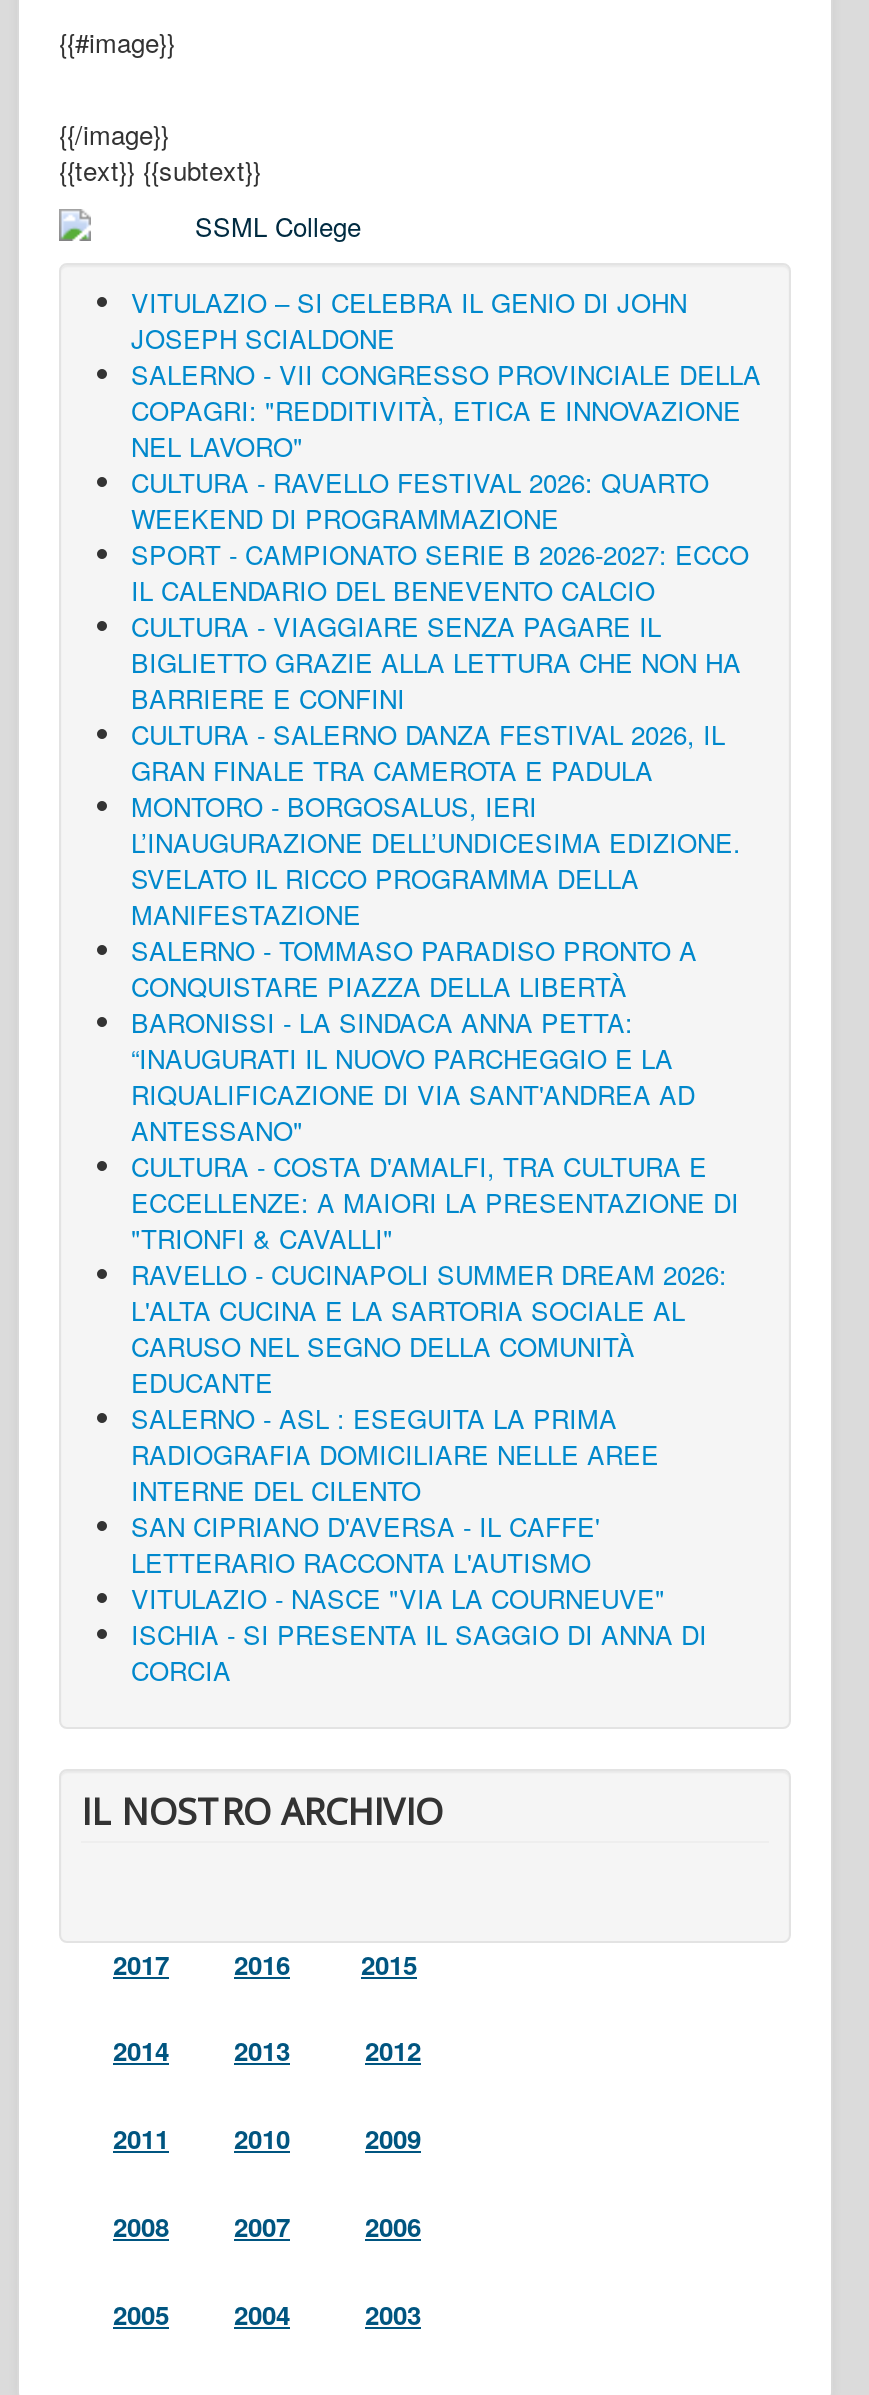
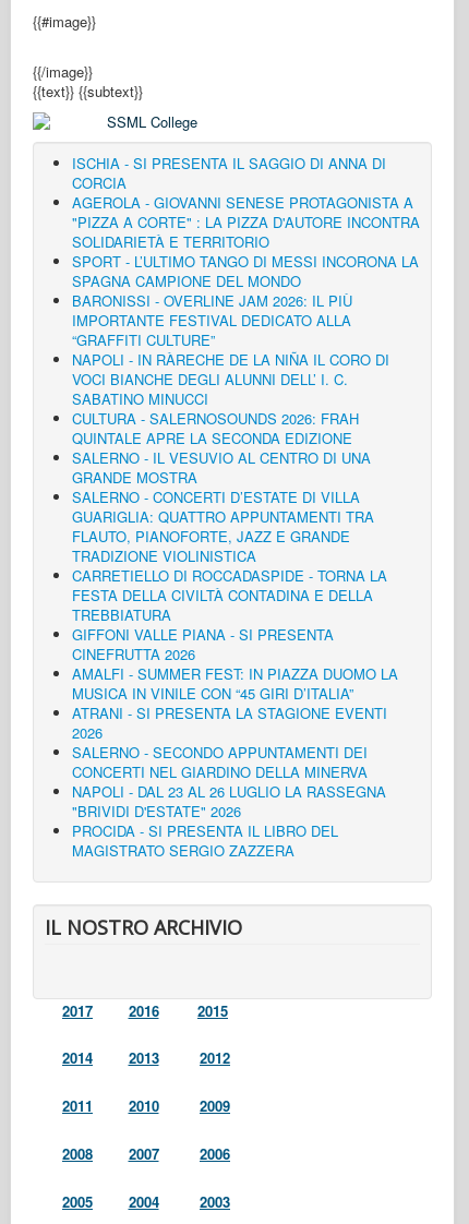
- VITULAZIO – SI CELEBRA IL GENIO DI JOHN
- JOSEPH SCIALDONE
- SALERNO - VII CONGRESSO PROVINCIALE DELLA
- COPAGRI: "REDDITIVITÀ, ETICA E INNOVAZIONE
- NEL LAVORO"
- CULTURA - RAVELLO FESTIVAL 2026: QUARTO
- WEEKEND DI PROGRAMMAZIONE
- SPORT - CAMPIONATO SERIE B 2026-2027: ECCO
- IL CALENDARIO DEL BENEVENTO CALCIO
- CULTURA - VIAGGIARE SENZA PAGARE IL
- BIGLIETTO GRAZIE ALLA LETTURA CHE NON HA
- BARRIERE E CONFINI
- CULTURA - SALERNO DANZA FESTIVAL 2026, IL
- GRAN FINALE TRA CAMEROTA E PADULA
- MONTORO - BORGOSALUS, IERI
- L’INAUGURAZIONE DELL’UNDICESIMA EDIZIONE.
- SVELATO IL RICCO PROGRAMMA DELLA
- MANIFESTAZIONE
- SALERNO - TOMMASO PARADISO PRONTO A
- CONQUISTARE PIAZZA DELLA LIBERTÀ
- BARONISSI - LA SINDACA ANNA PETTA:
- “INAUGURATI IL NUOVO PARCHEGGIO E LA
- RIQUALIFICAZIONE DI VIA SANT'ANDREA AD
- ANTESSANO"
- CULTURA - COSTA D'AMALFI, TRA CULTURA E
- ECCELLENZE: A MAIORI LA PRESENTAZIONE DI
- "TRIONFI & CAVALLI"
- RAVELLO - CUCINAPOLI SUMMER DREAM 2026:
- L'ALTA CUCINA E LA SARTORIA SOCIALE AL
- CARUSO NEL SEGNO DELLA COMUNITÀ
- EDUCANTE
- SALERNO - ASL : ESEGUITA LA PRIMA
- RADIOGRAFIA DOMICILIARE NELLE AREE
- INTERNE DEL CILENTO
- SAN CIPRIANO D'AVERSA - IL CAFFE'
- LETTERARIO RACCONTA L'AUTISMO
- VITULAZIO - NASCE "VIA LA COURNEUVE"

moved up: ISCHIA - SI PRESENTA IL SAGGIO DI ANNA DI | CORCIA

+ AGEROLA - GIOVANNI SENESE PROTAGONISTA A
+ "PIZZA A CORTE" : LA PIZZA D'AUTORE INCONTRA
+ SOLIDARIETÀ E TERRITORIO
+ SPORT - L’ULTIMO TANGO DI MESSI INCORONA LA
+ SPAGNA CAMPIONE DEL MONDO
+ BARONISSI - OVERLINE JAM 2026: IL PIÙ
+ IMPORTANTE FESTIVAL DEDICATO ALLA
+ “GRAFFITI CULTURE”
+ NAPOLI - IN RÀRECHE DE LA NIÑA IL CORO DI
+ VOCI BIANCHE DEGLI ALUNNI DELL’ I. C.
+ SABATINO MINUCCI
+ CULTURA - SALERNOSOUNDS 2026: FRAH
+ QUINTALE APRE LA SECONDA EDIZIONE
+ SALERNO - IL VESUVIO AL CENTRO DI UNA
+ GRANDE MOSTRA
+ SALERNO - CONCERTI D’ESTATE DI VILLA
+ GUARIGLIA: QUATTRO APPUNTAMENTI TRA
+ FLAUTO, PIANOFORTE, JAZZ E GRANDE
+ TRADIZIONE VIOLINISTICA
+ CARRETIELLO DI ROCCADASPIDE - TORNA LA
+ FESTA DELLA CIVILTÀ CONTADINA E DELLA
+ TREBBIATURA
+ GIFFONI VALLE PIANA - SI PRESENTA
+ CINEFRUTTA 2026
+ AMALFI - SUMMER FEST: IN PIAZZA DUOMO LA
+ MUSICA IN VINILE CON “45 GIRI D’ITALIA”
+ ATRANI - SI PRESENTA LA STAGIONE EVENTI
+ 2026
+ SALERNO - SECONDO APPUNTAMENTI DEI
+ CONCERTI NEL GIARDINO DELLA MINERVA
+ NAPOLI - DAL 23 AL 26 LUGLIO LA RASSEGNA
+ "BRIVIDI D'ESTATE" 2026
+ PROCIDA - SI PRESENTA IL LIBRO DEL
+ MAGISTRATO SERGIO ZAZZERA
